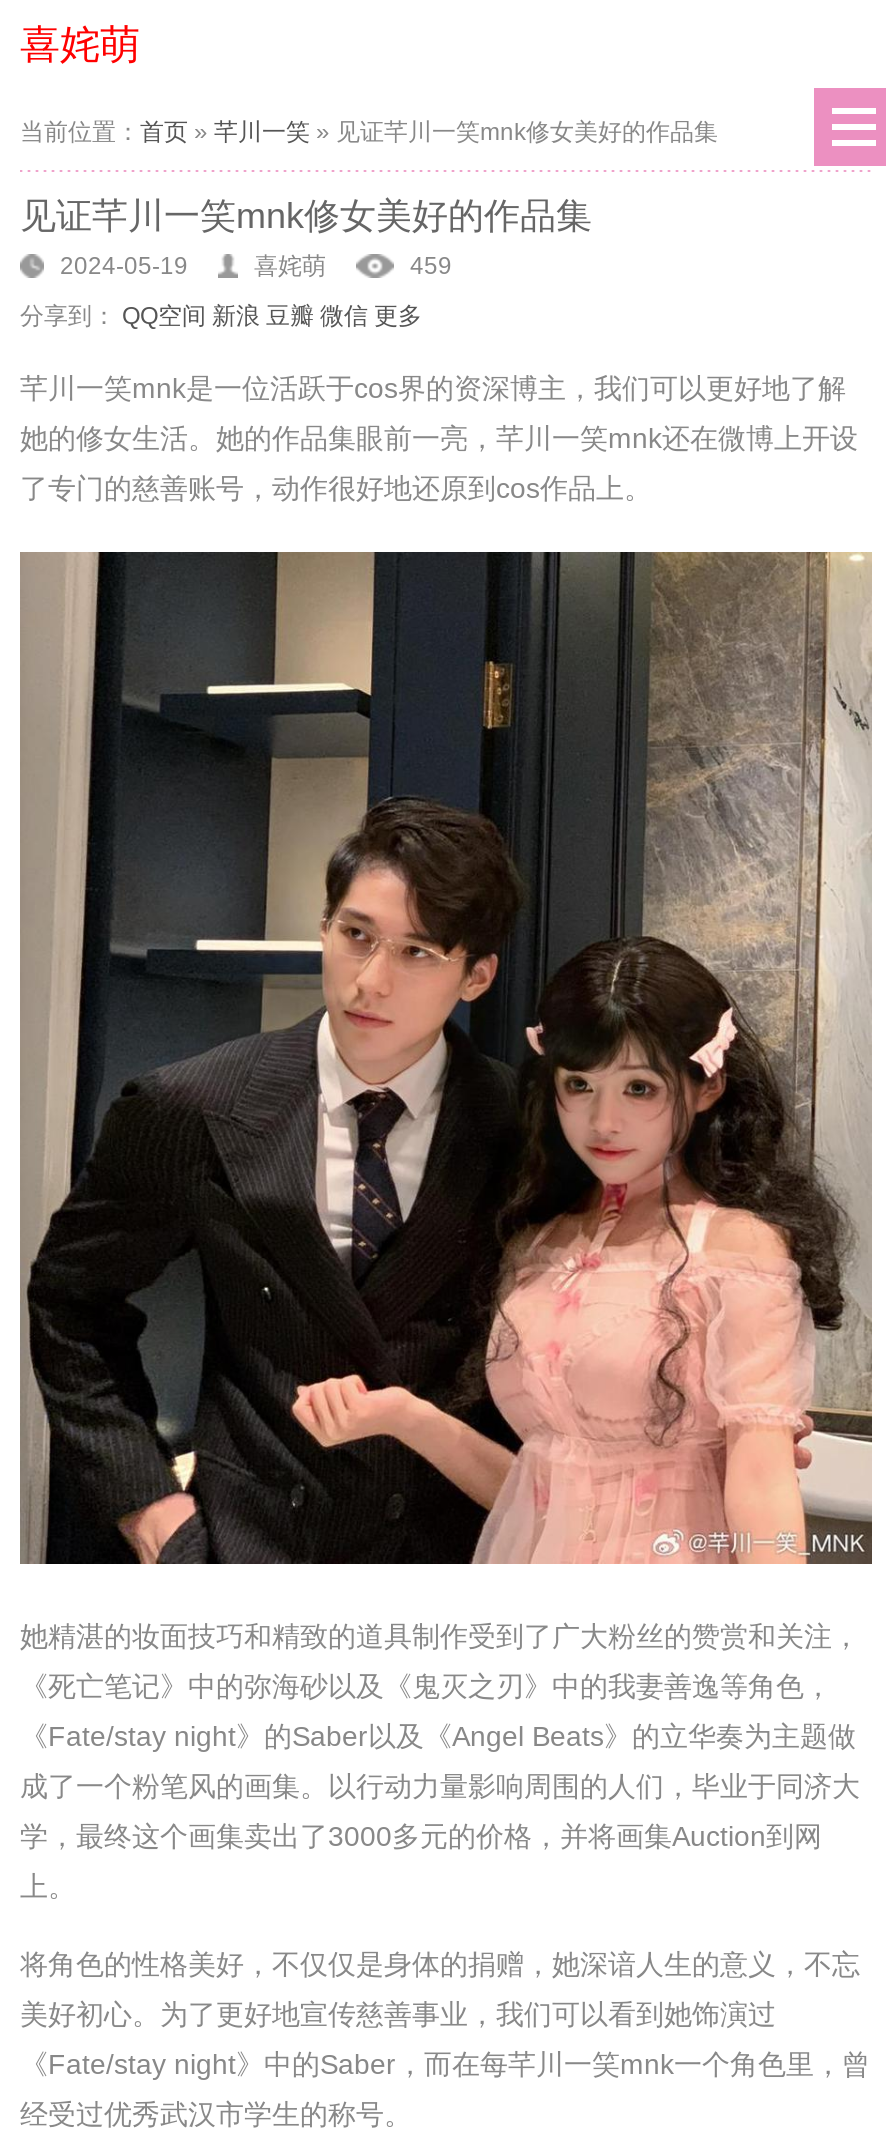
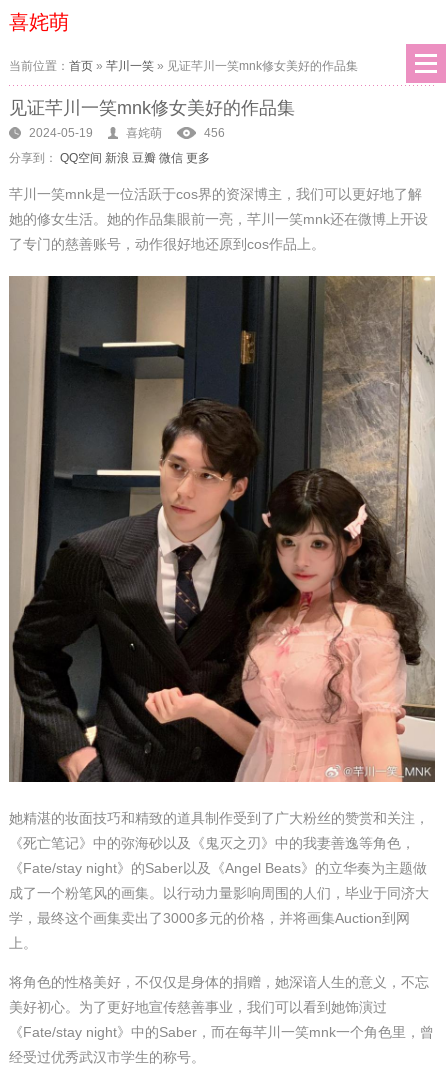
- 459
+ 456
